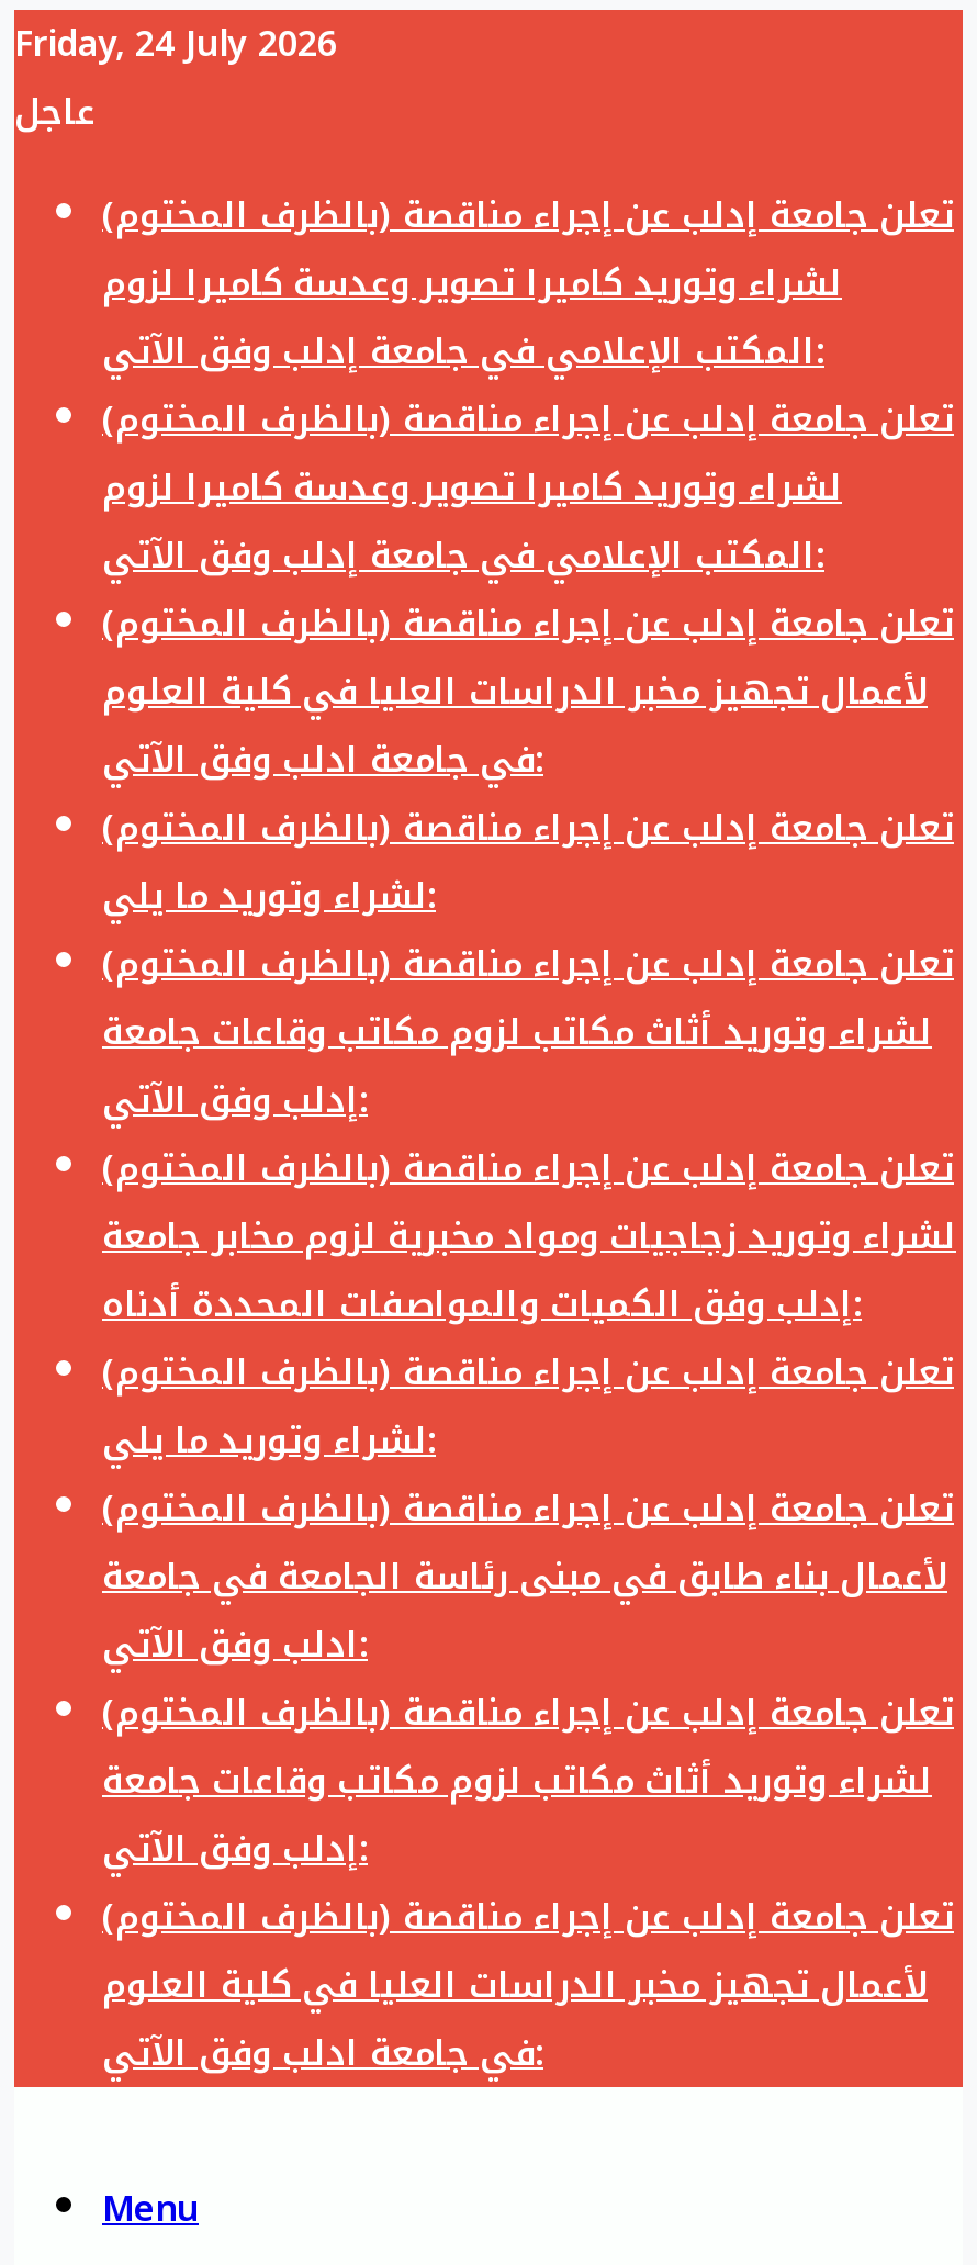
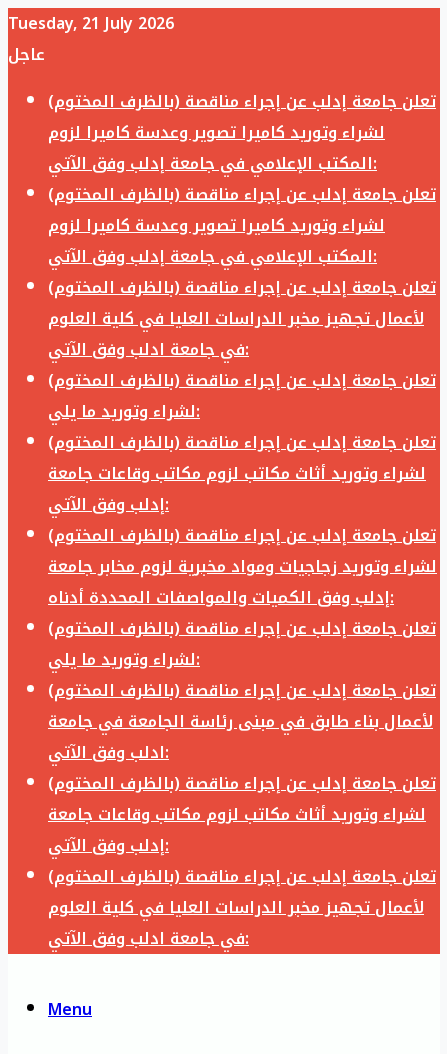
- Friday, 24 July 2026
+ Tuesday, 21 July 2026
